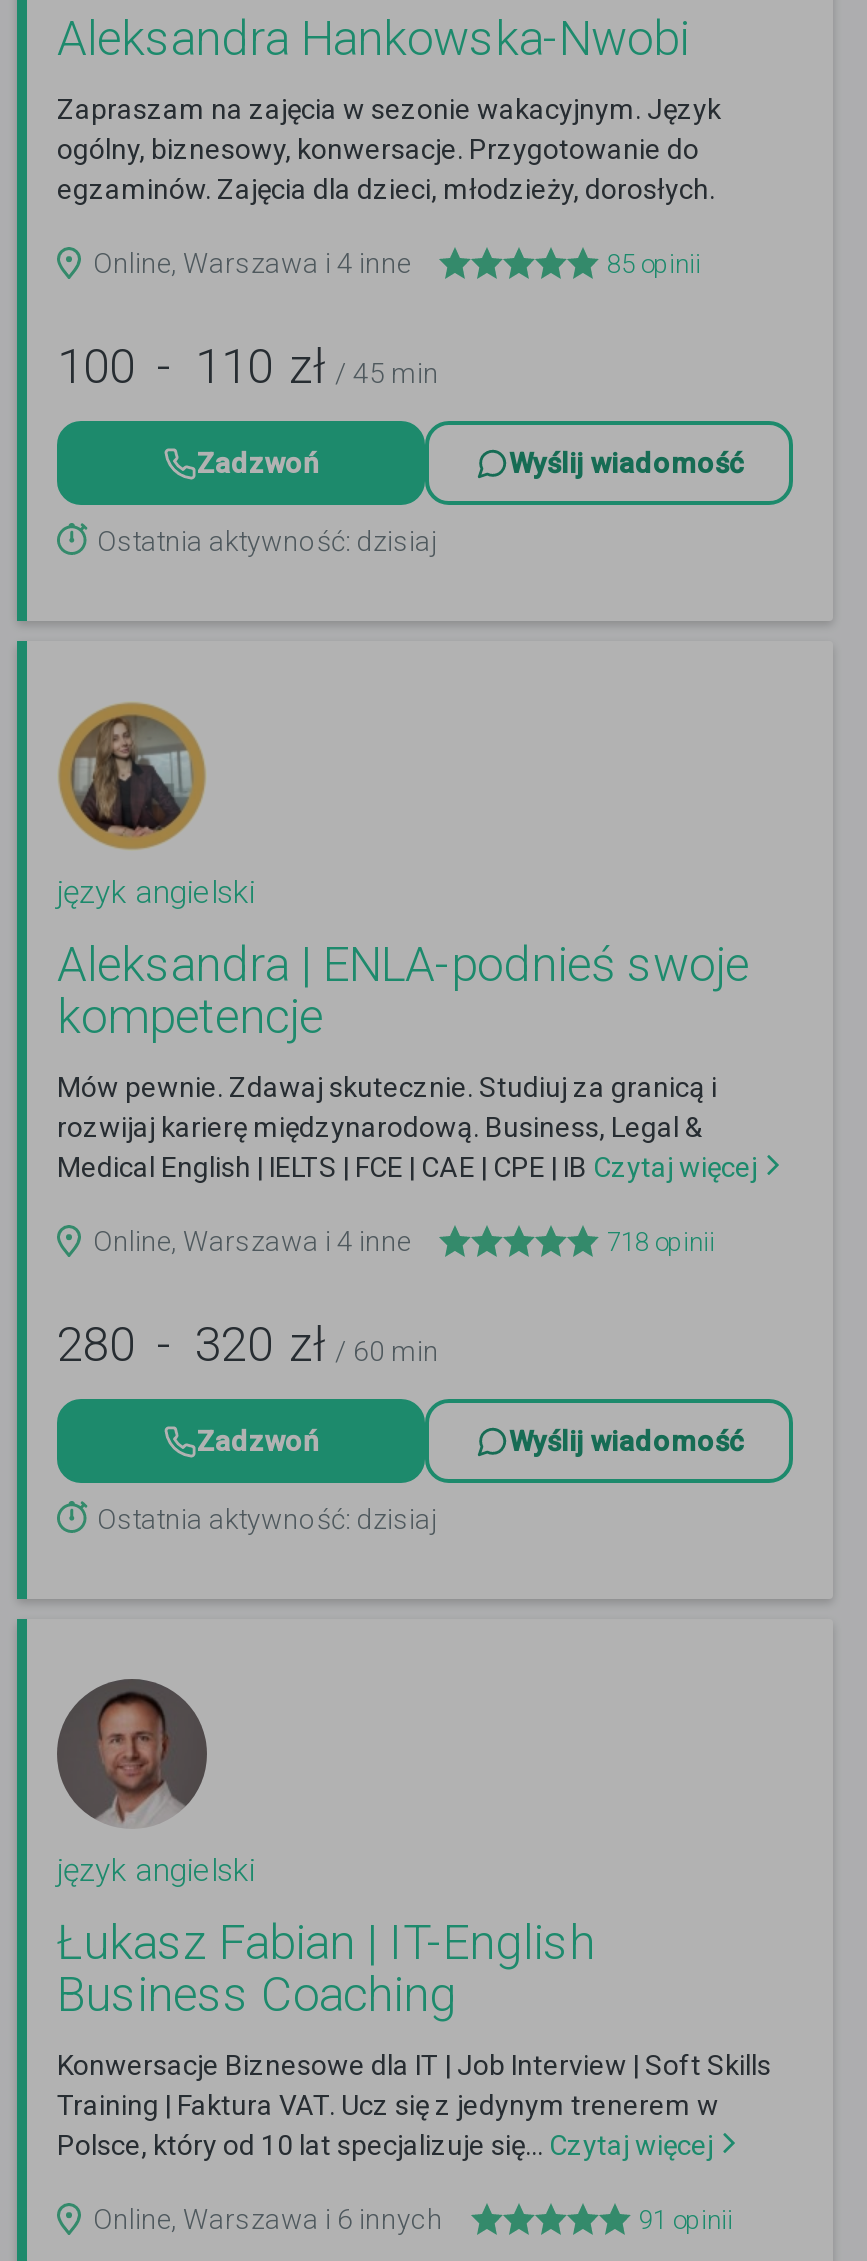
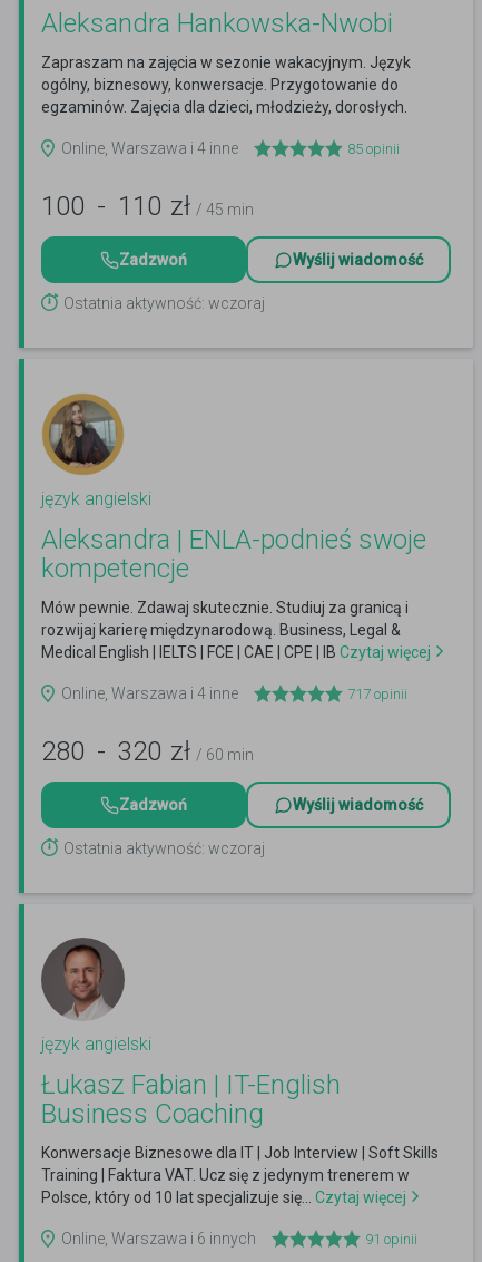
- Ostatnia aktywność: dzisiaj
+ Ostatnia aktywność: wczoraj

- 718 opinii
+ 717 opinii

- Ostatnia aktywność: dzisiaj
+ Ostatnia aktywność: wczoraj
